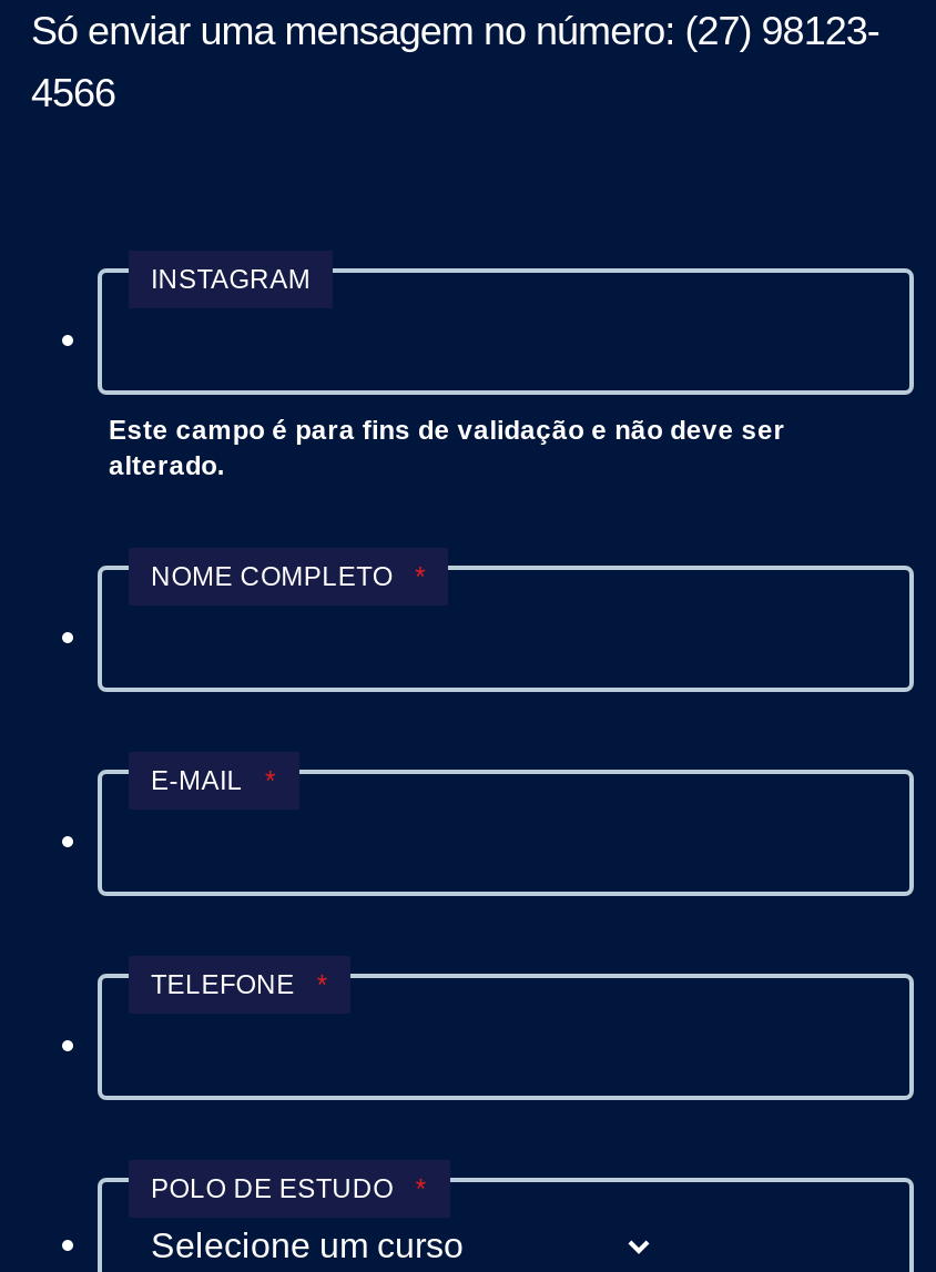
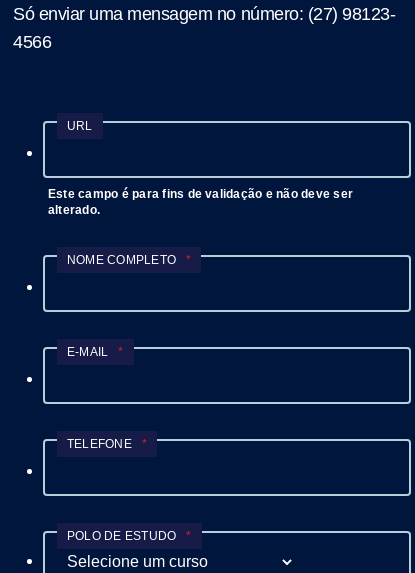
- INSTAGRAM
+ URL
